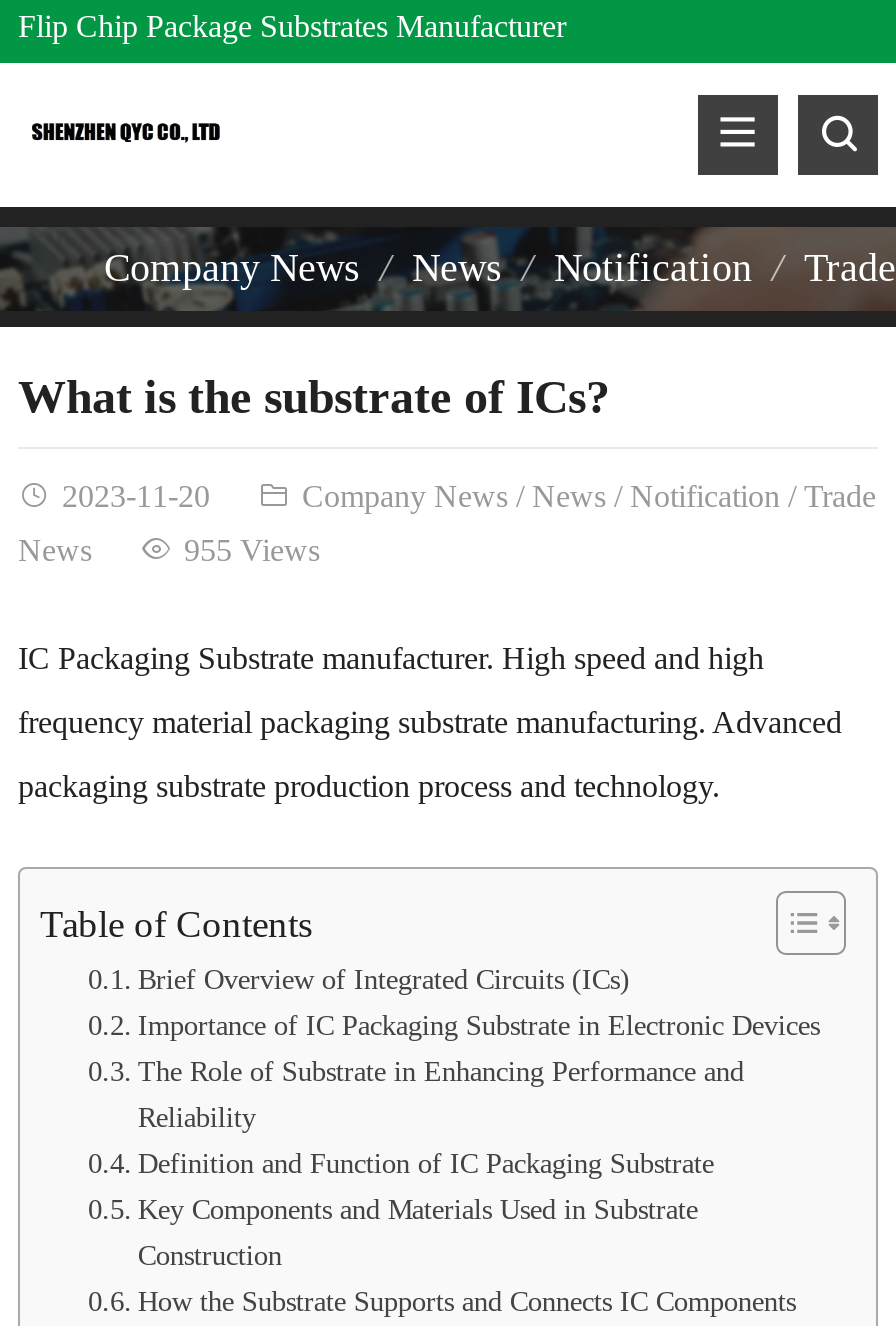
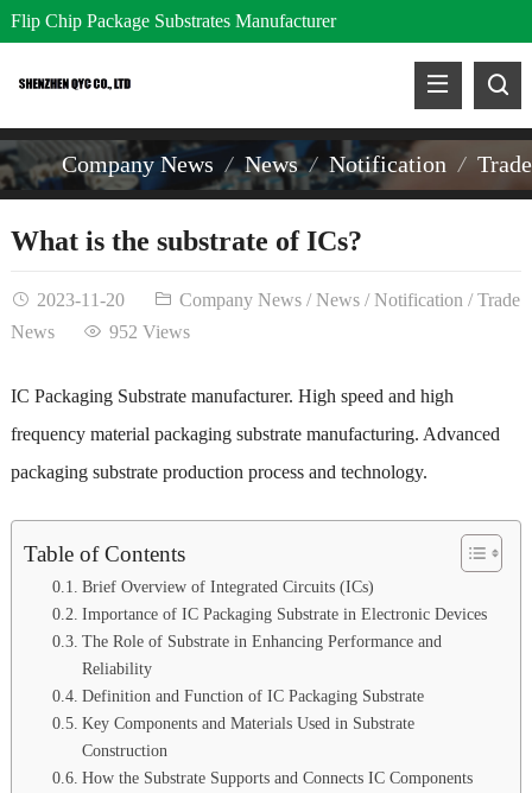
- 955 Views
+ 952 Views
